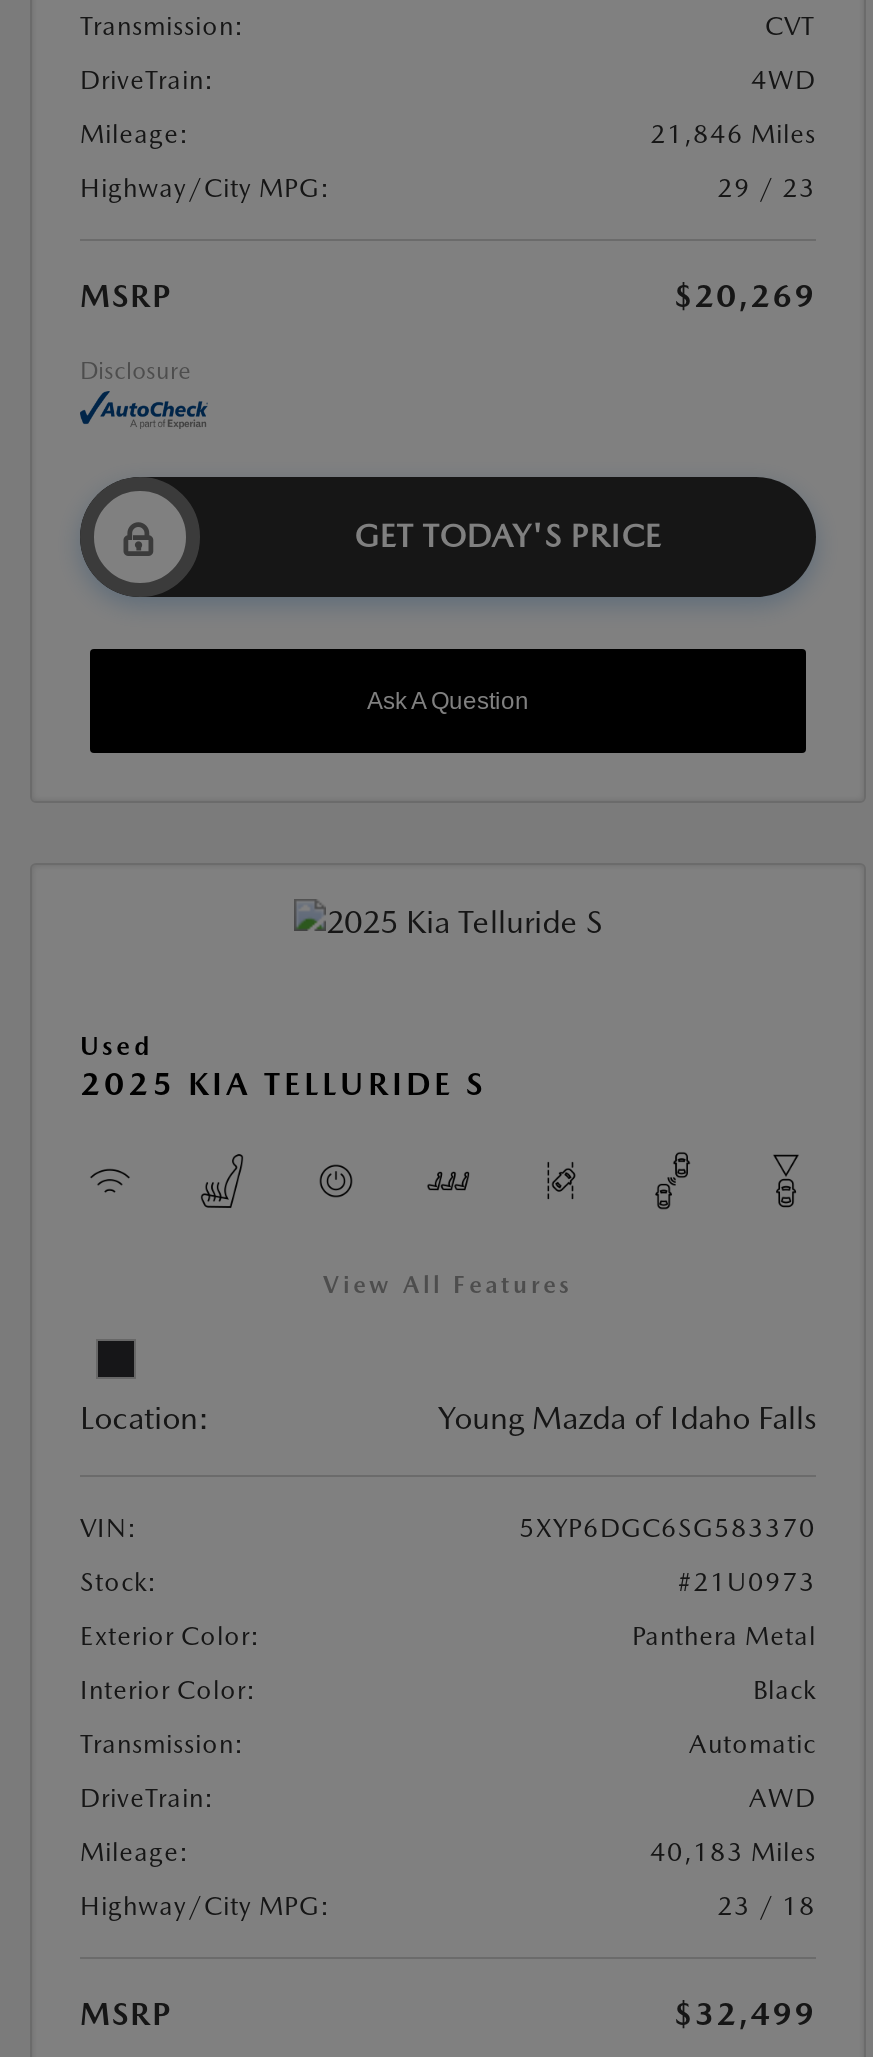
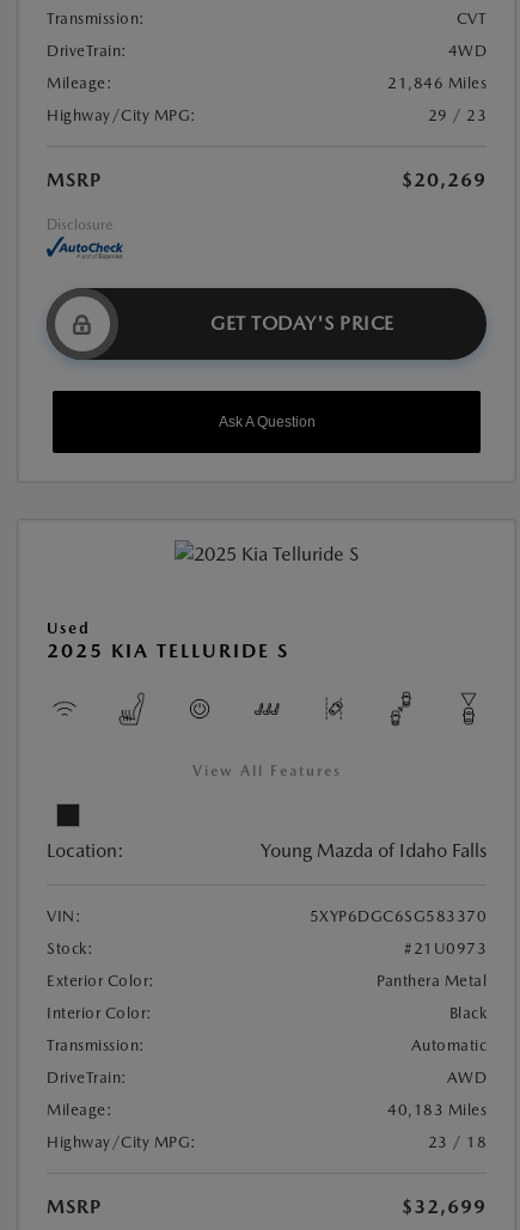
- $32,499
+ $32,699
